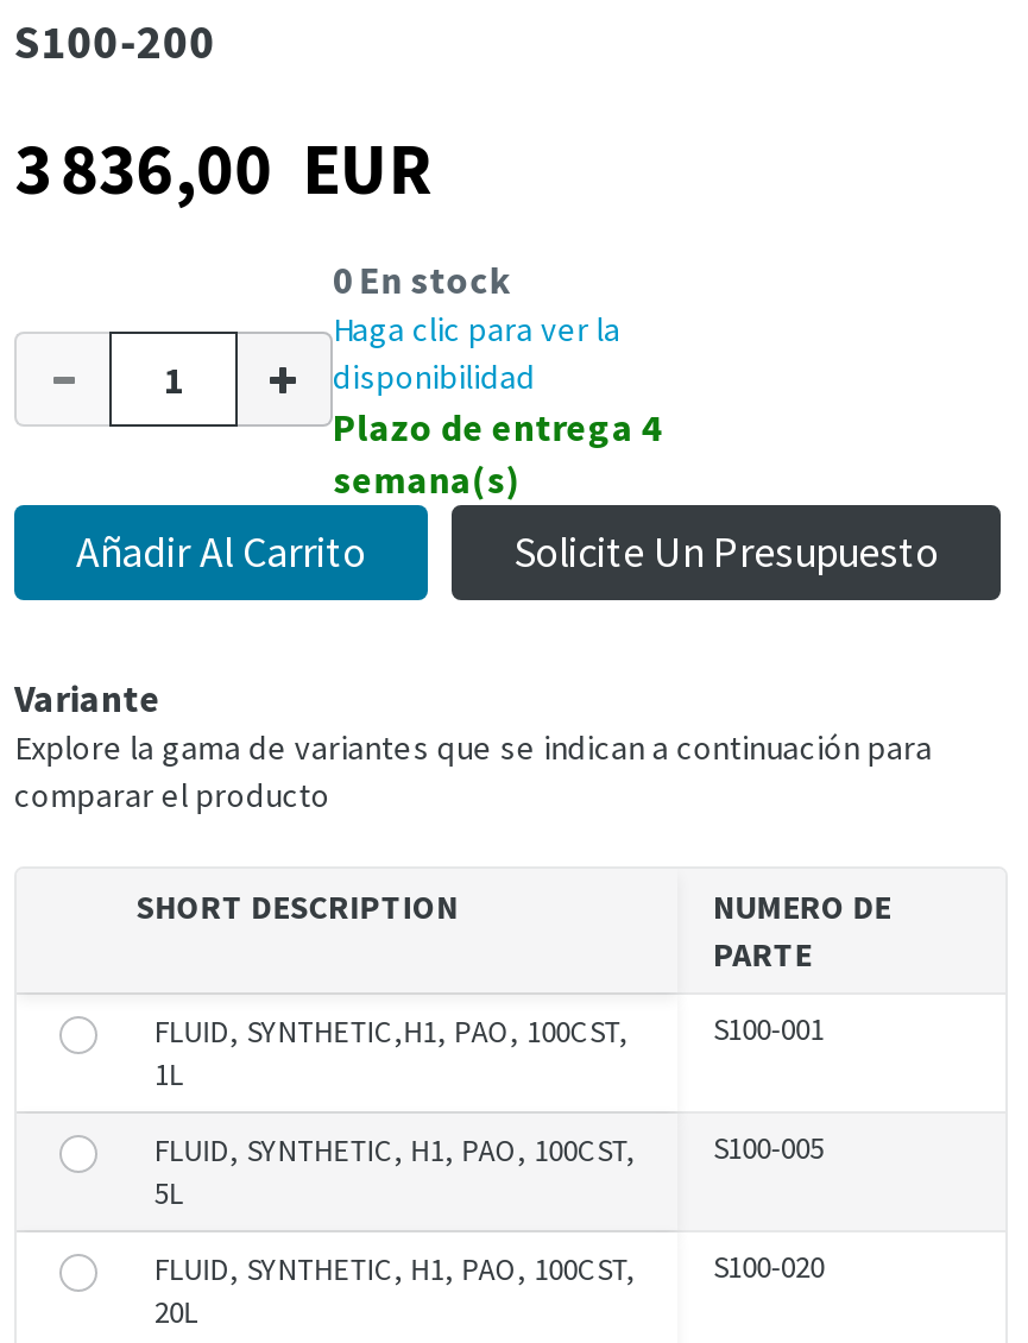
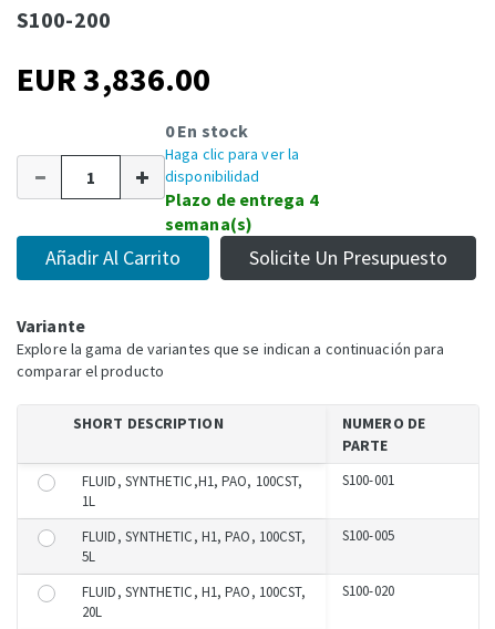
- 3 836,00 EUR
+ EUR 3,836.00
